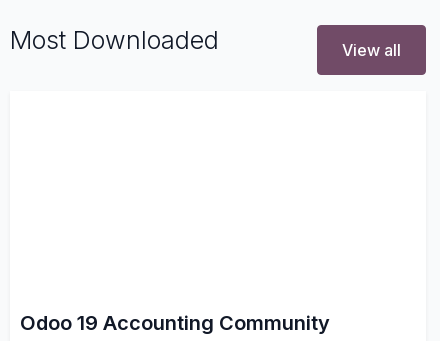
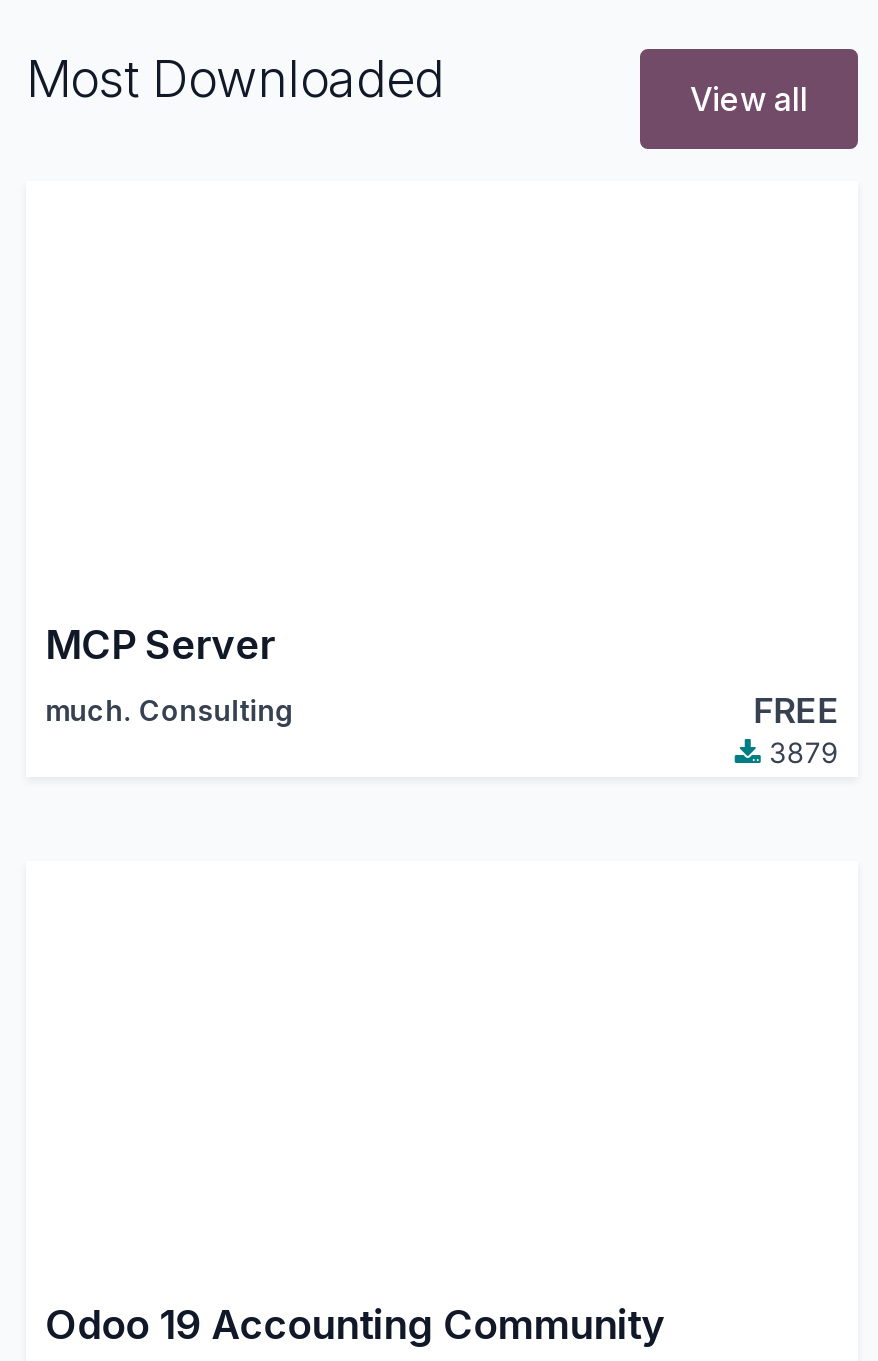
+ MCP Server
+ much. Consulting
+ FREE
+ 3879
